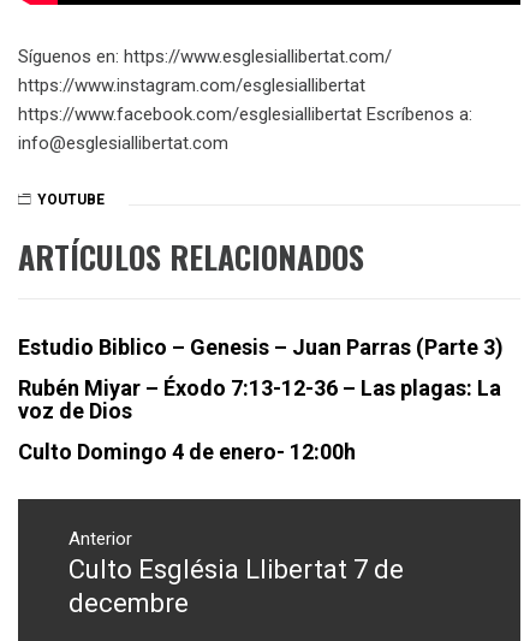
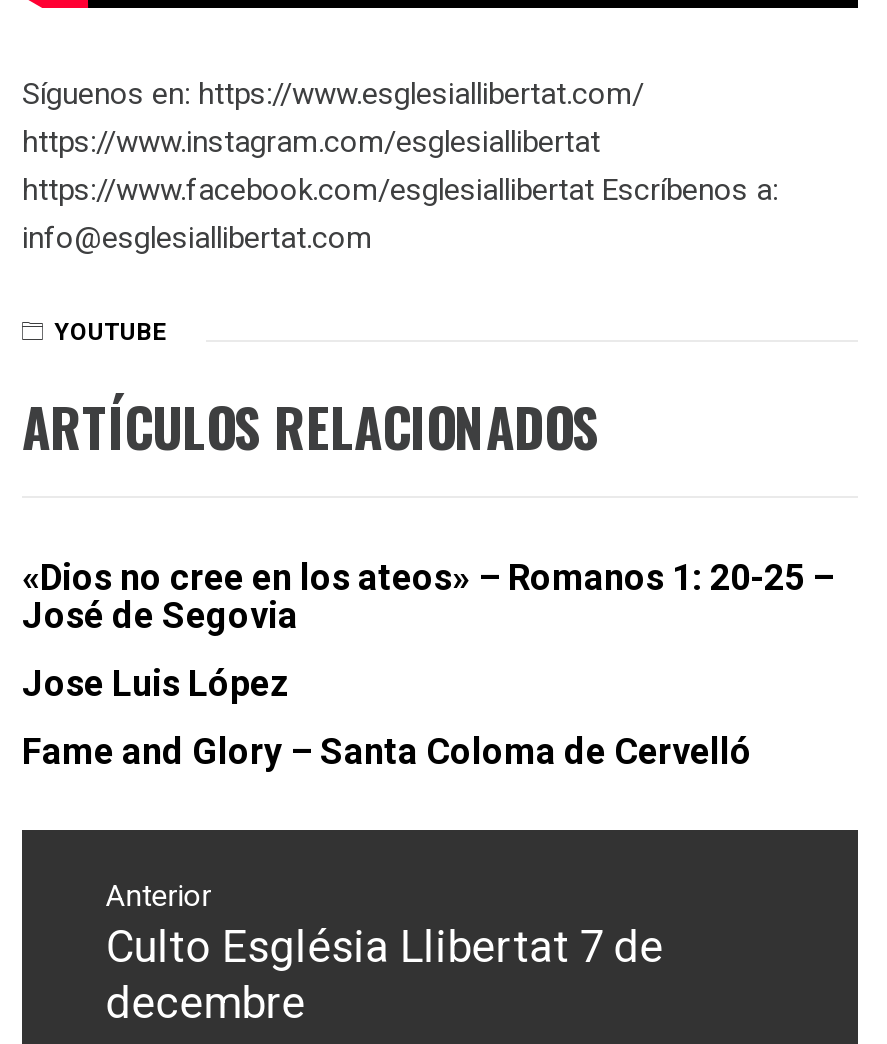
- Estudio Biblico – Genesis – Juan Parras (Parte 3)
+ «Dios no cree en los ateos» – Romanos 1: 20-25 –
+ José de Segovia

- Rubén Miyar – Éxodo 7:13-12-36 – Las plagas: La
- voz de Dios
+ Jose Luis López

- Culto Domingo 4 de enero- 12:00h
+ Fame and Glory – Santa Coloma de Cervelló
